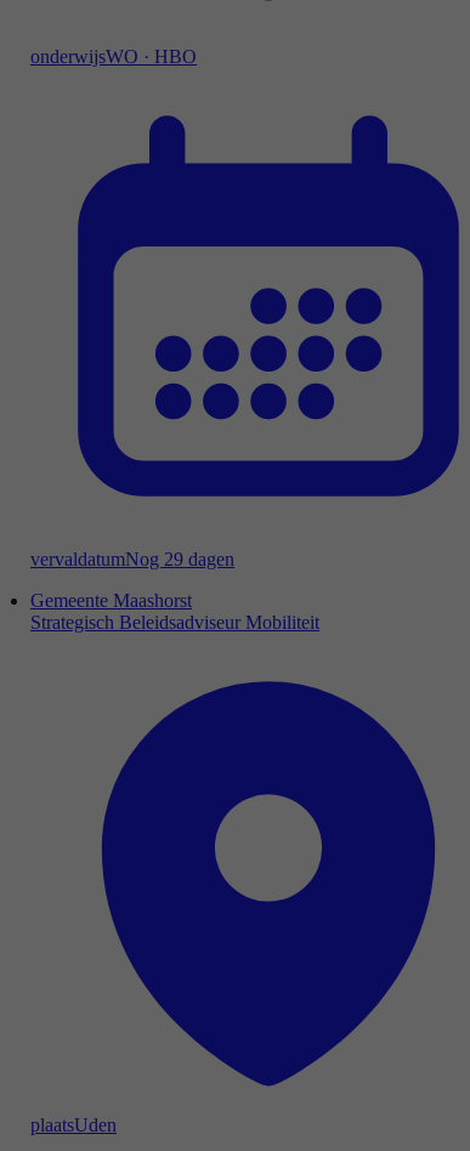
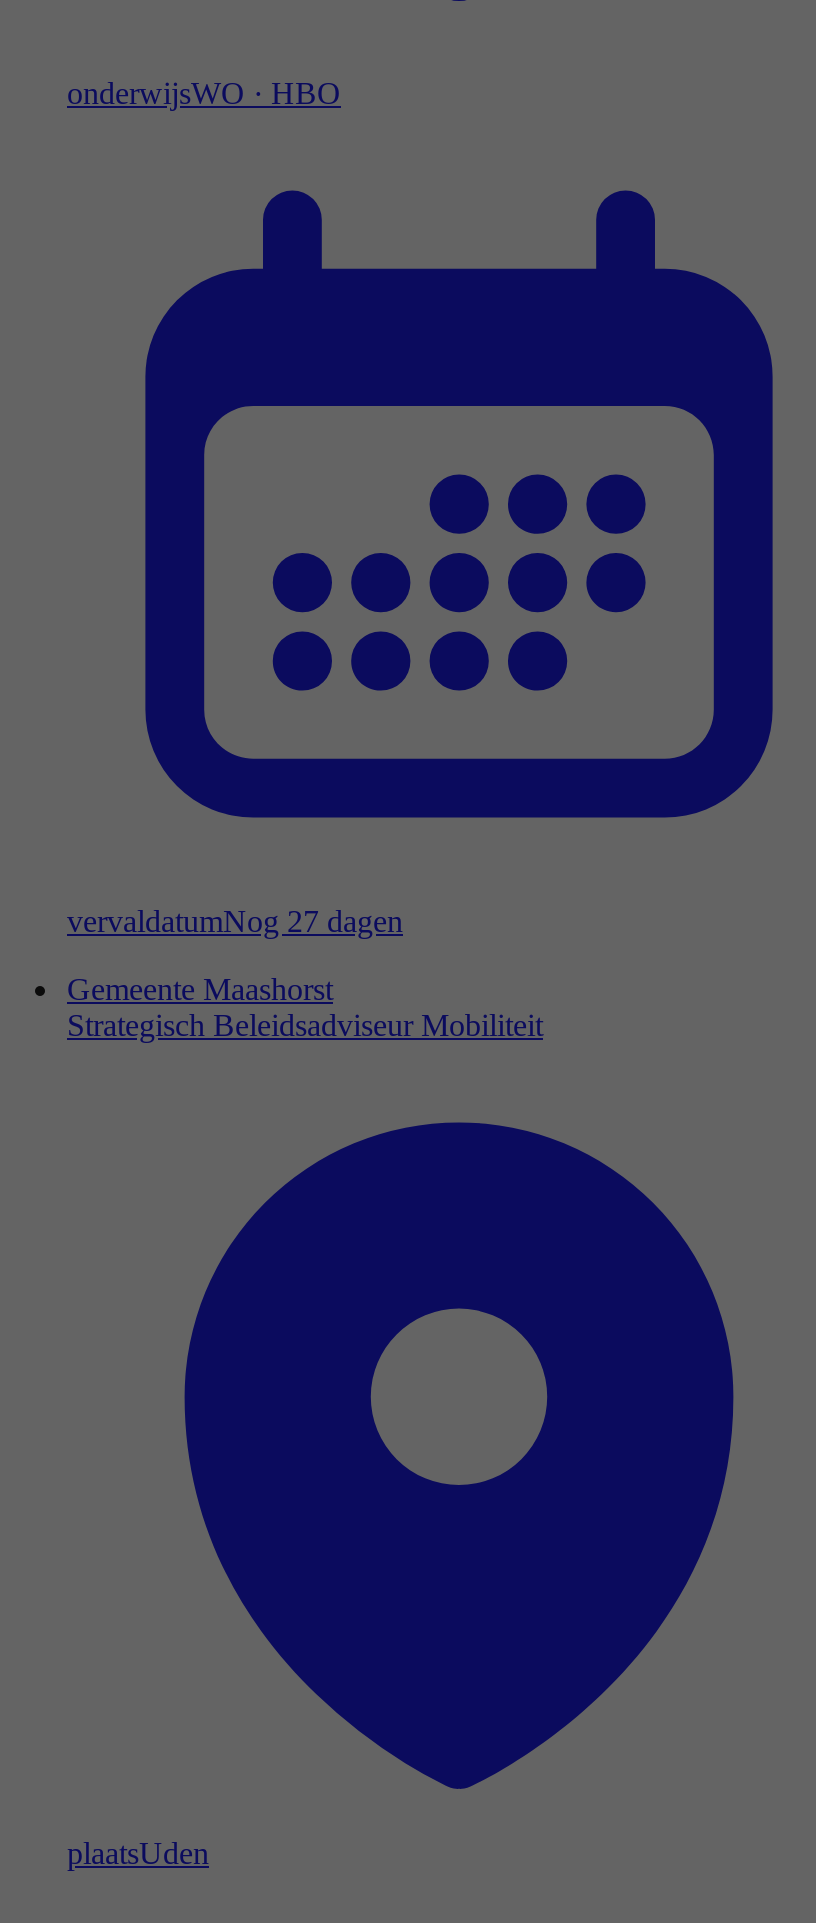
- vervaldatumNog 29 dagen
+ vervaldatumNog 27 dagen
